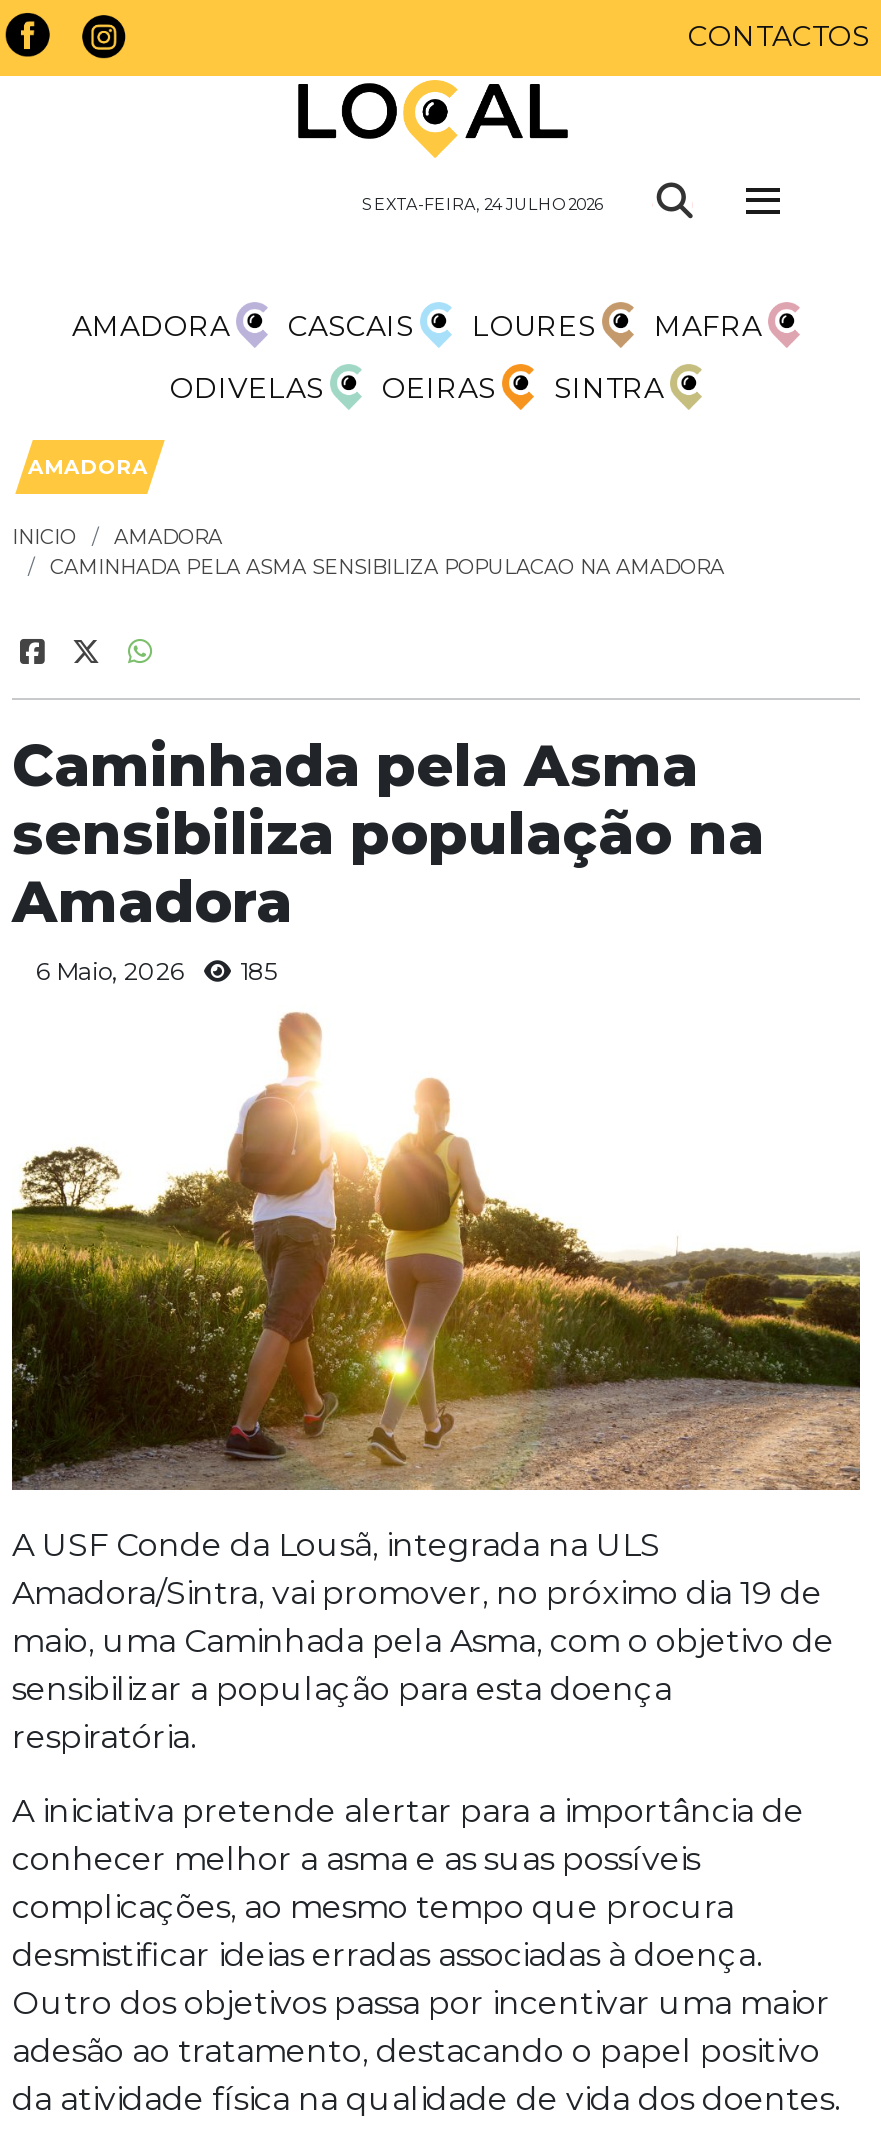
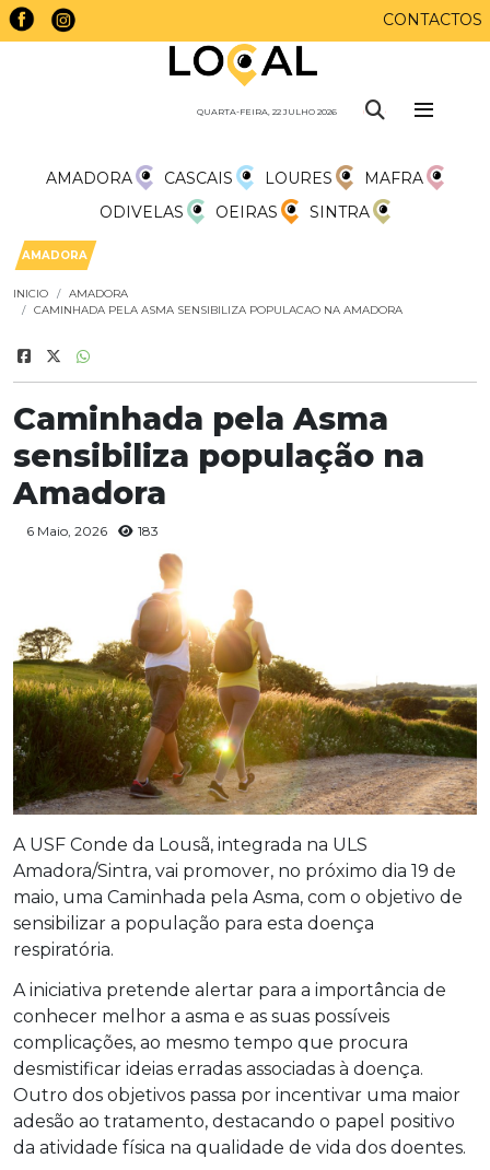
- SEXTA-FEIRA, 24 JULHO 2026
+ QUARTA-FEIRA, 22 JULHO 2026

- 6 Maio, 2026 185
+ 6 Maio, 2026 183
